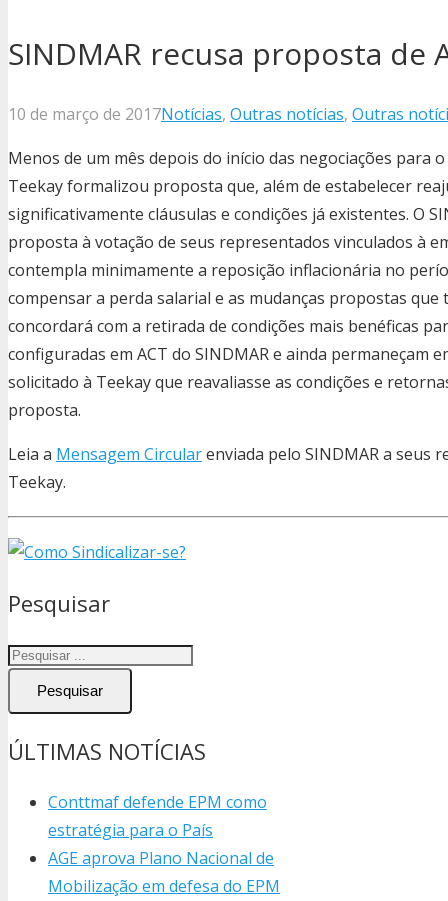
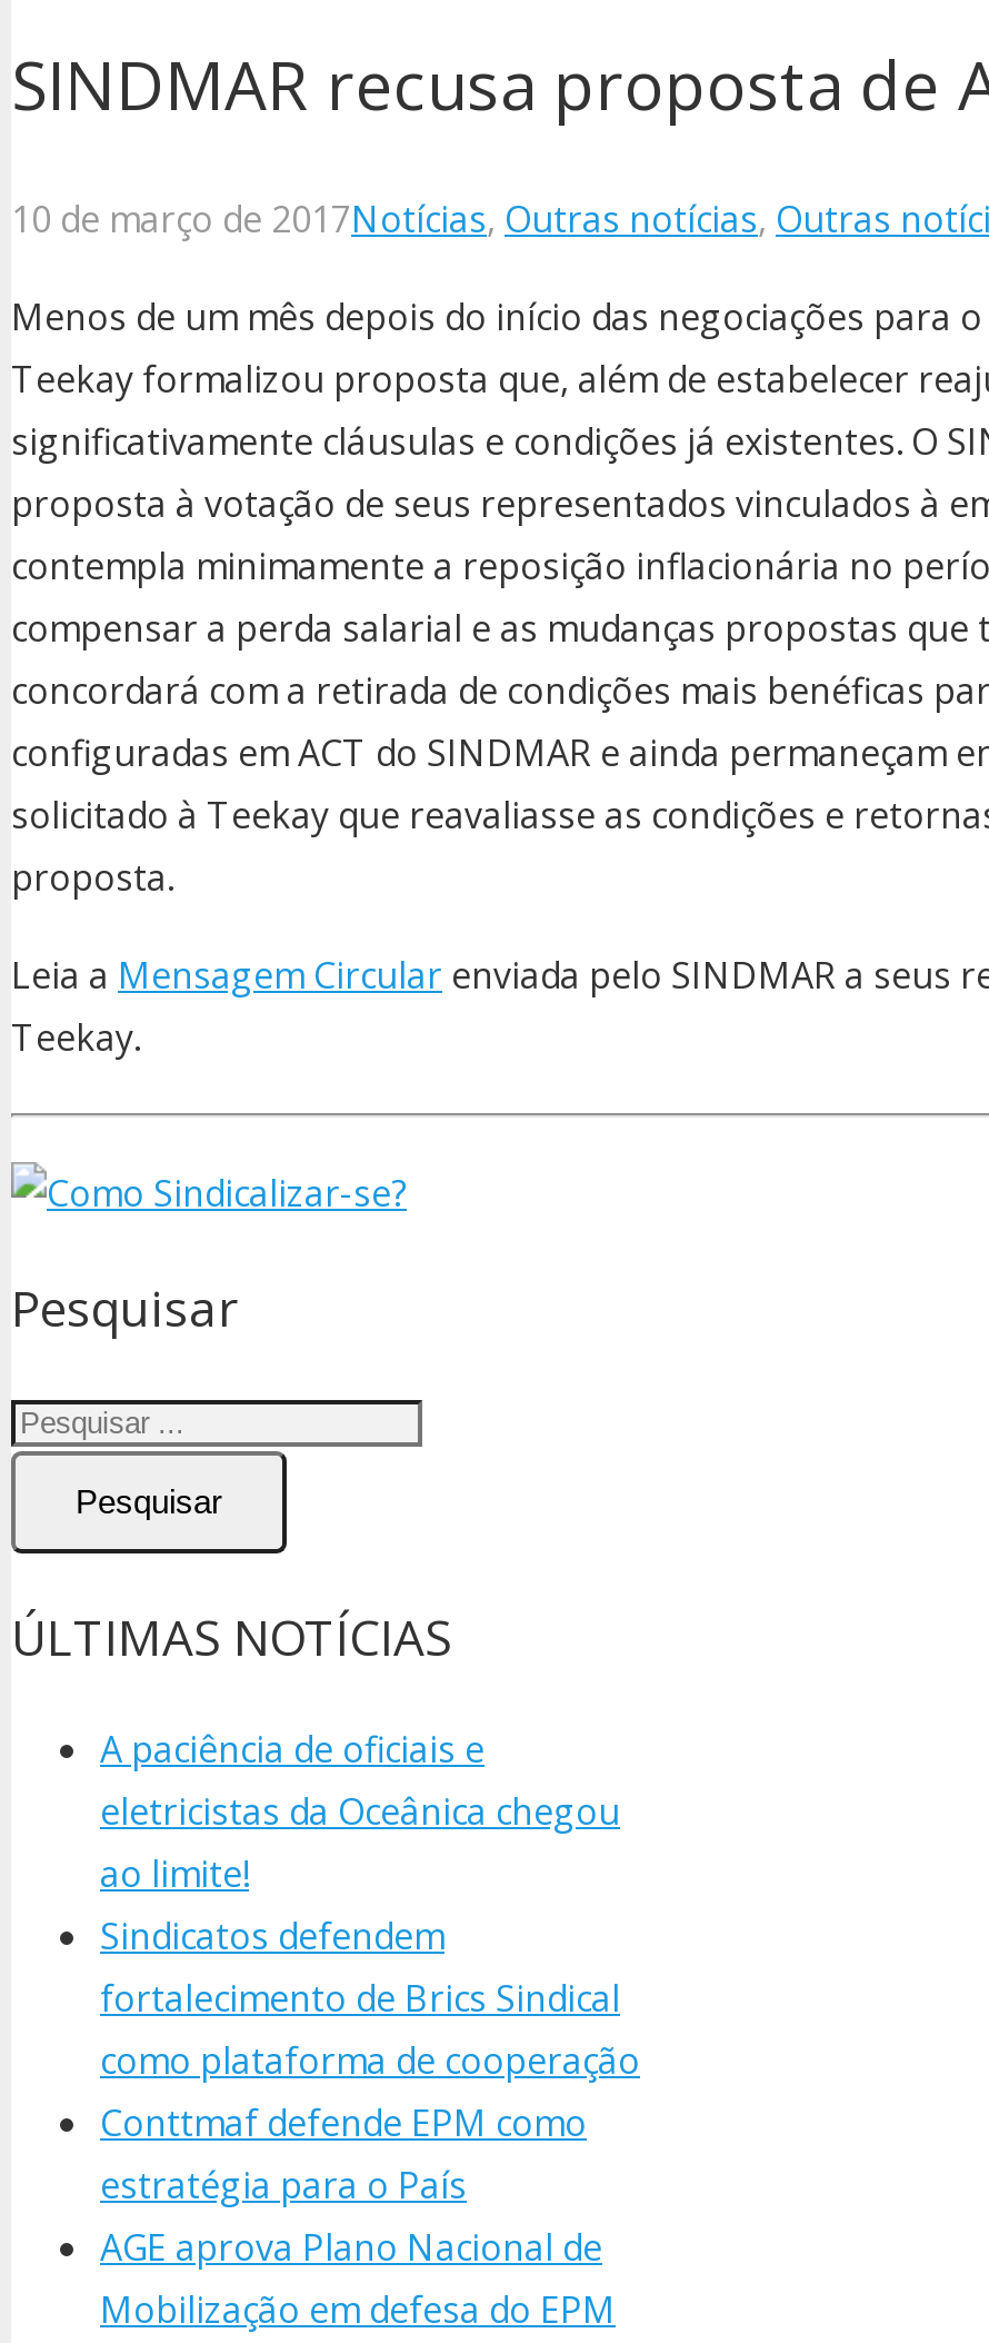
+ A paciência de oficiais e
+ eletricistas da Oceânica chegou
+ ao limite!
+ Sindicatos defendem
+ fortalecimento de Brics Sindical
+ como plataforma de cooperação
